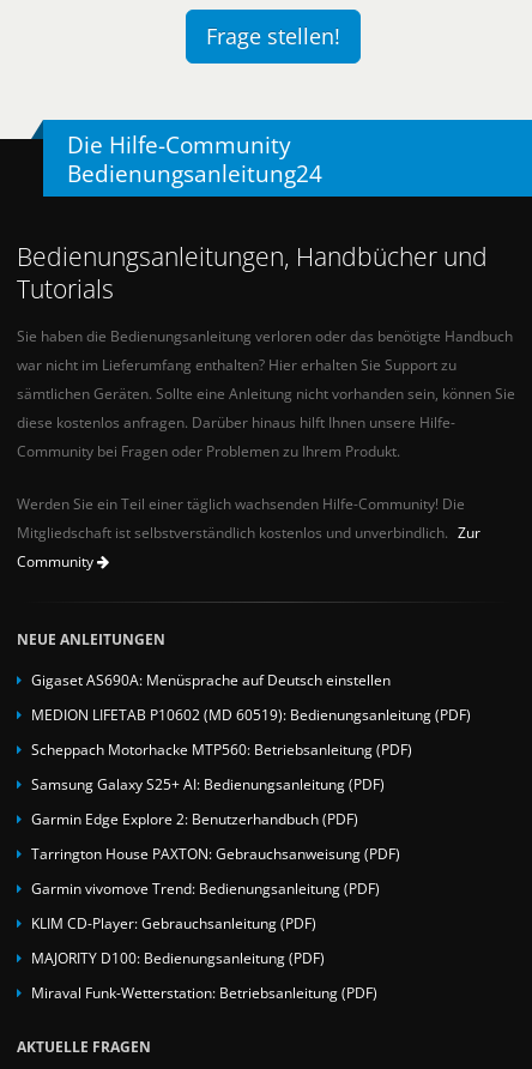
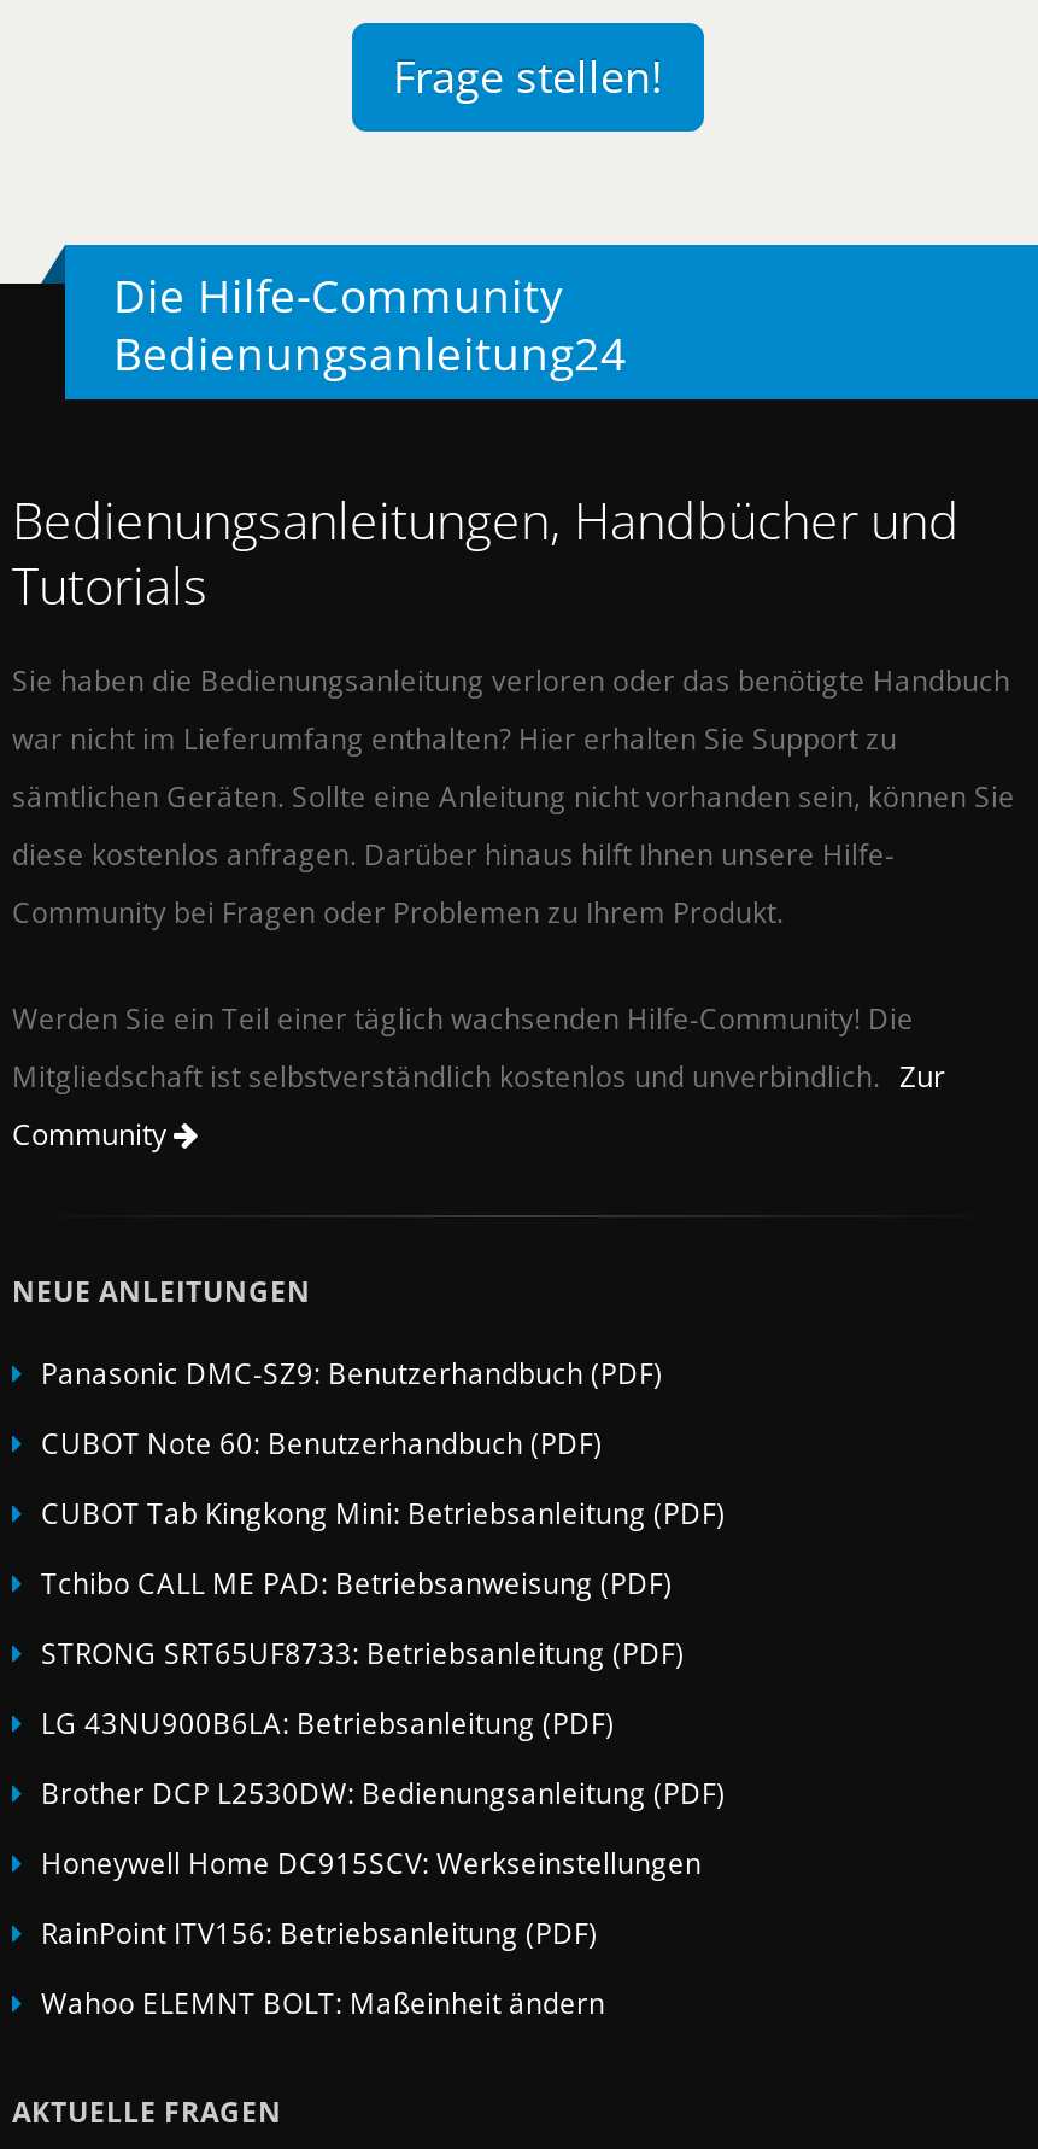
- Gigaset AS690A: Menüsprache auf Deutsch einstellen
+ Panasonic DMC-SZ9: Benutzerhandbuch (PDF)

- MEDION LIFETAB P10602 (MD 60519): Bedienungsanleitung (PDF)
+ CUBOT Note 60: Benutzerhandbuch (PDF)

- Scheppach Motorhacke MTP560: Betriebsanleitung (PDF)
+ CUBOT Tab Kingkong Mini: Betriebsanleitung (PDF)

- Samsung Galaxy S25+ AI: Bedienungsanleitung (PDF)
+ Tchibo CALL ME PAD: Betriebsanweisung (PDF)

- Garmin Edge Explore 2: Benutzerhandbuch (PDF)
+ STRONG SRT65UF8733: Betriebsanleitung (PDF)

- Tarrington House PAXTON: Gebrauchsanweisung (PDF)
+ LG 43NU900B6LA: Betriebsanleitung (PDF)

- Garmin vivomove Trend: Bedienungsanleitung (PDF)
+ Brother DCP L2530DW: Bedienungsanleitung (PDF)

- KLIM CD-Player: Gebrauchsanleitung (PDF)
+ Honeywell Home DC915SCV: Werkseinstellungen

- MAJORITY D100: Bedienungsanleitung (PDF)
+ RainPoint ITV156: Betriebsanleitung (PDF)

- Miraval Funk-Wetterstation: Betriebsanleitung (PDF)
+ Wahoo ELEMNT BOLT: Maßeinheit ändern
